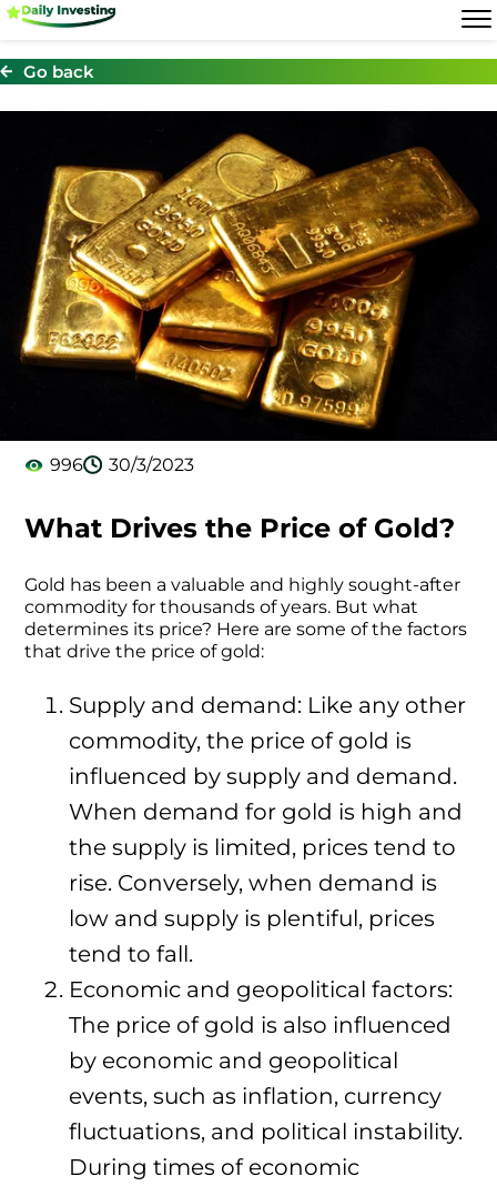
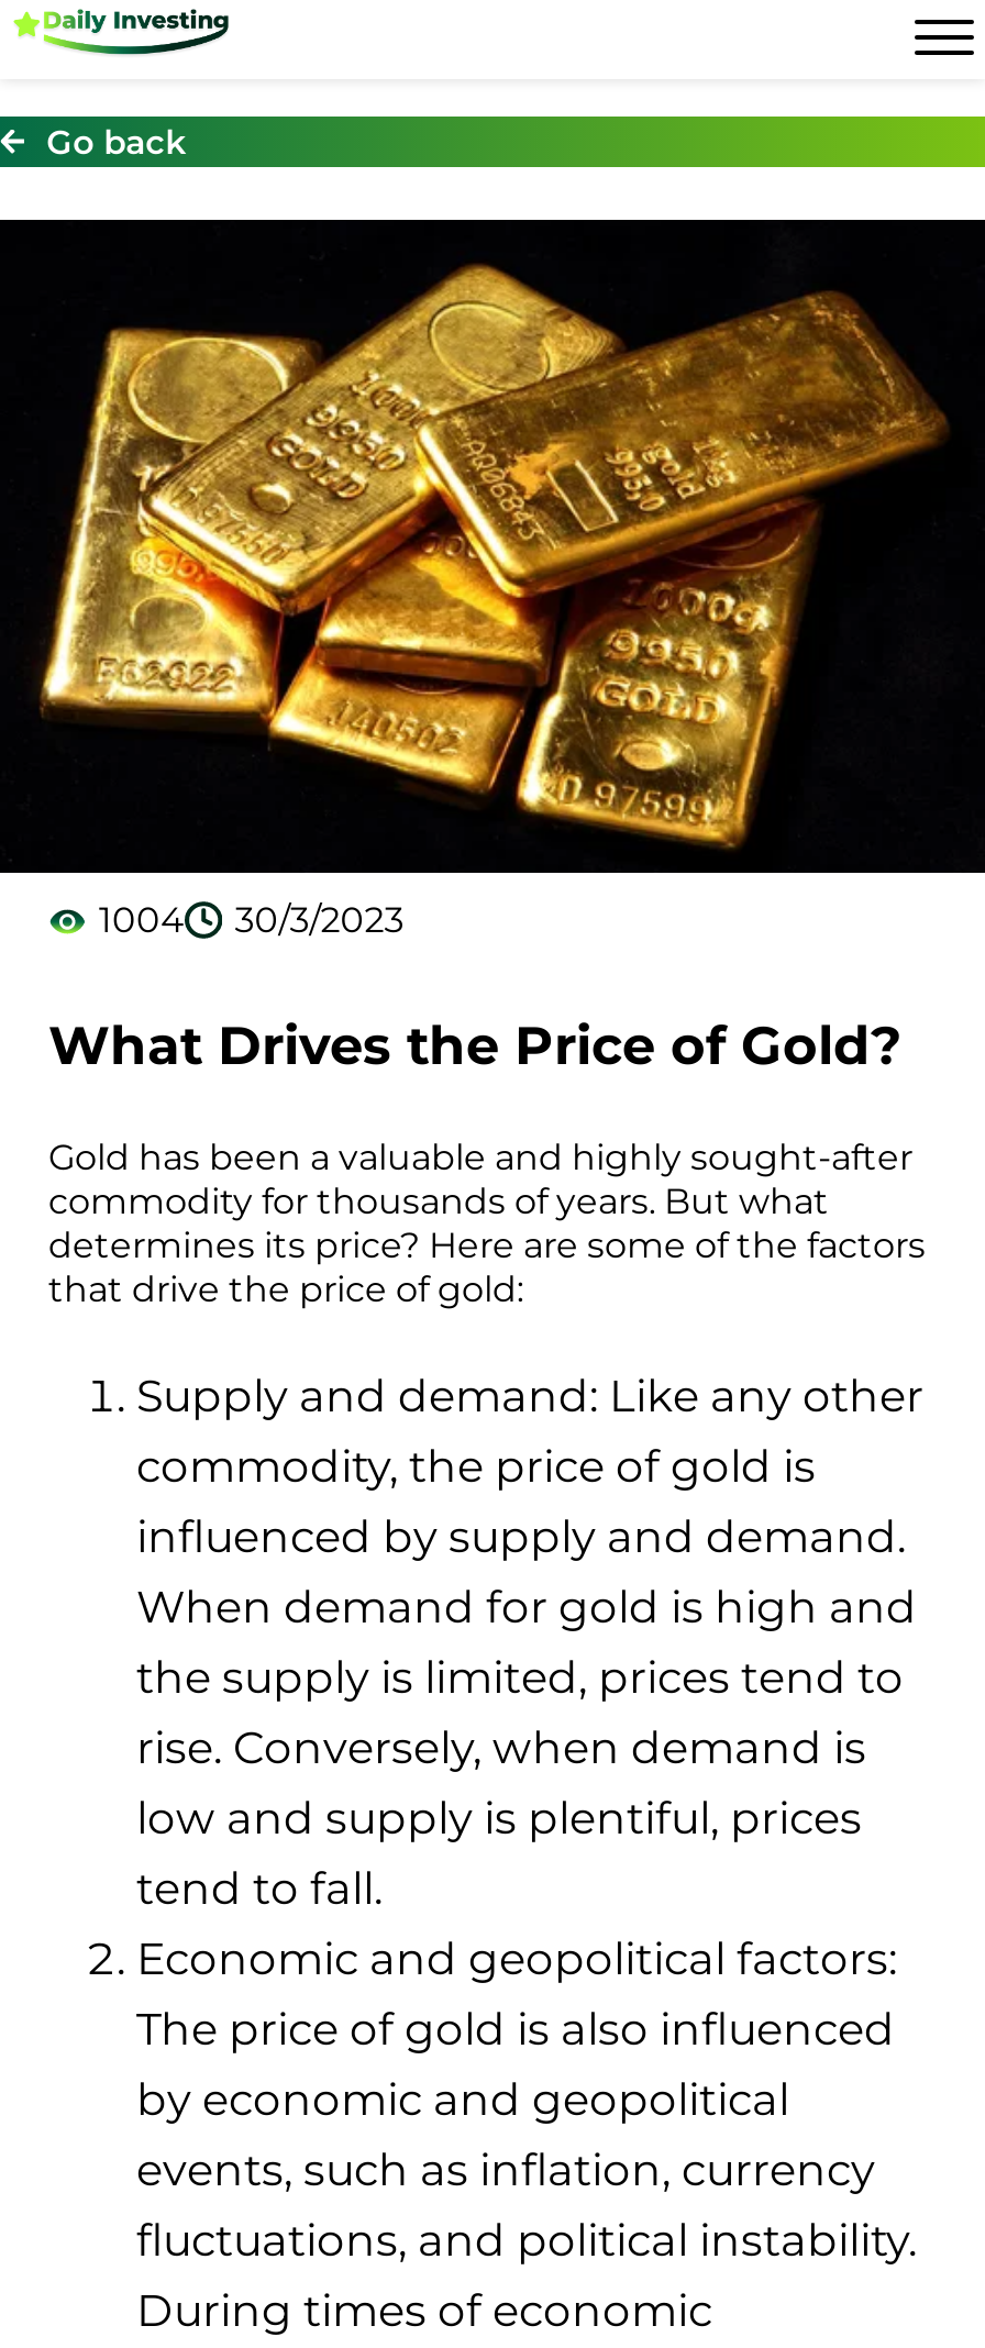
- 996 30/3/2023
+ 1004 30/3/2023
